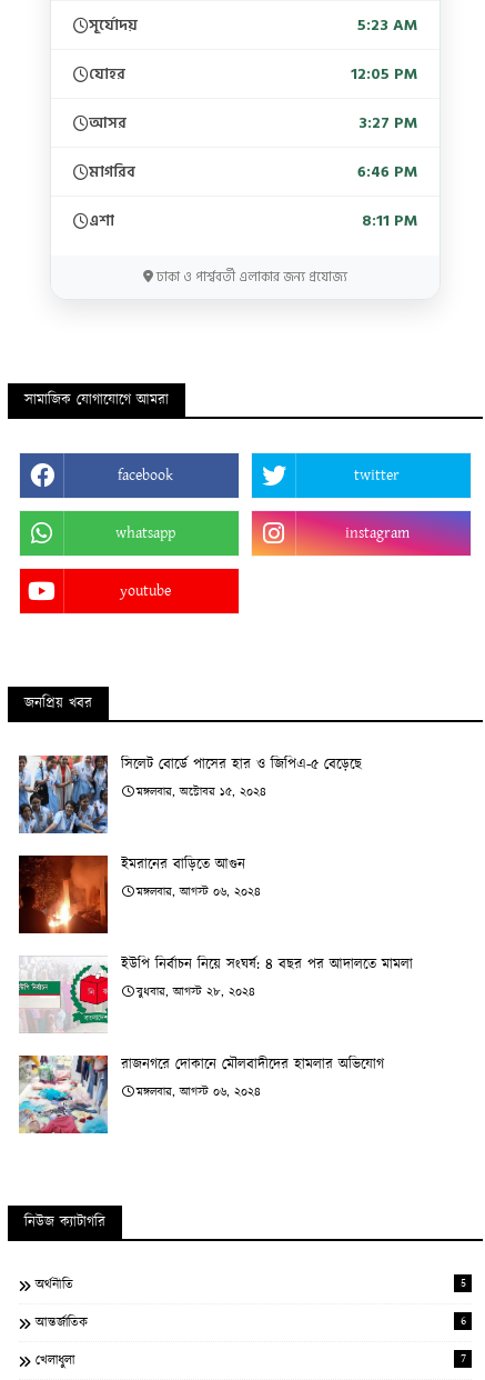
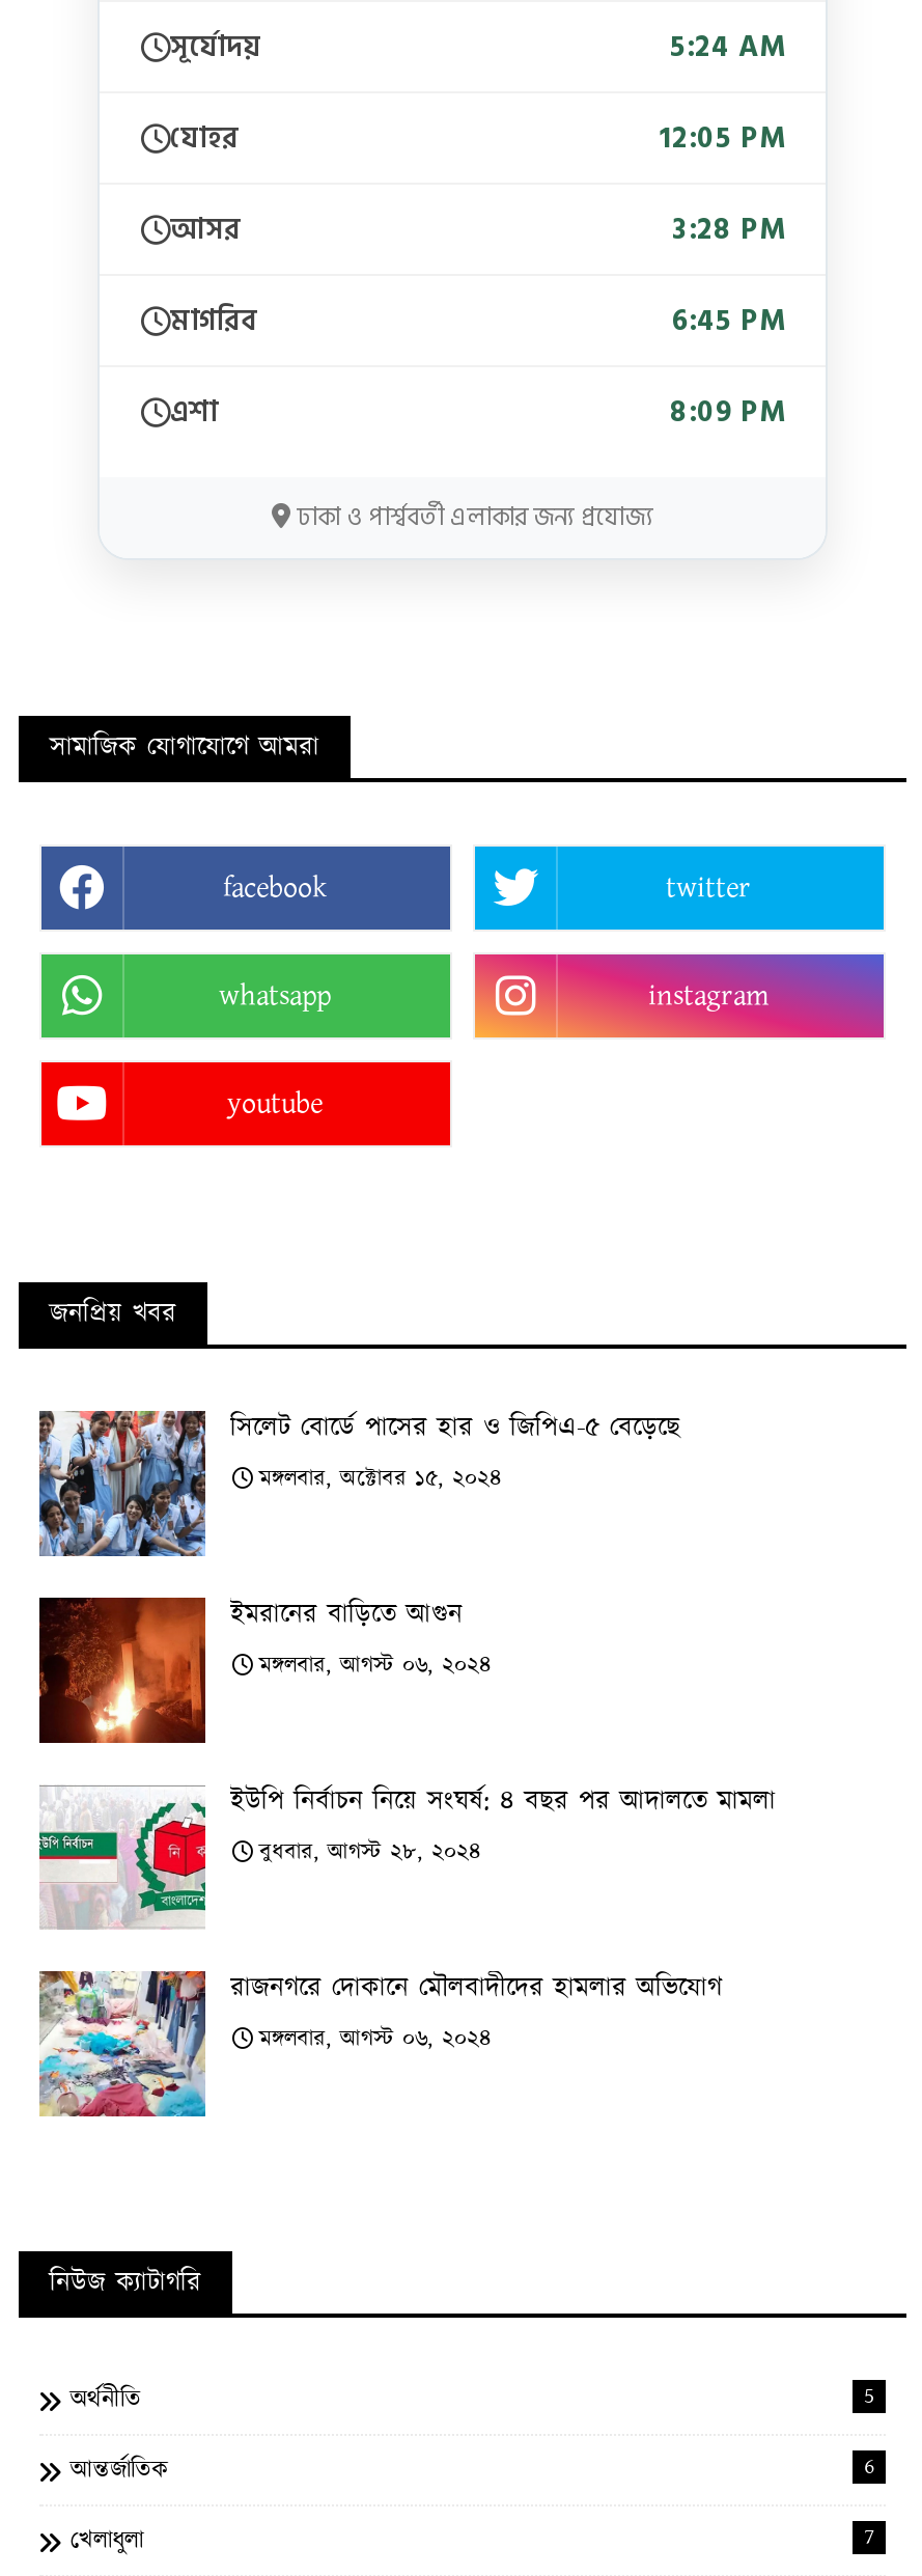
- 5:23 AM
+ 5:24 AM

- 3:27 PM
+ 3:28 PM

- 6:46 PM
+ 6:45 PM

- 8:11 PM
+ 8:09 PM
